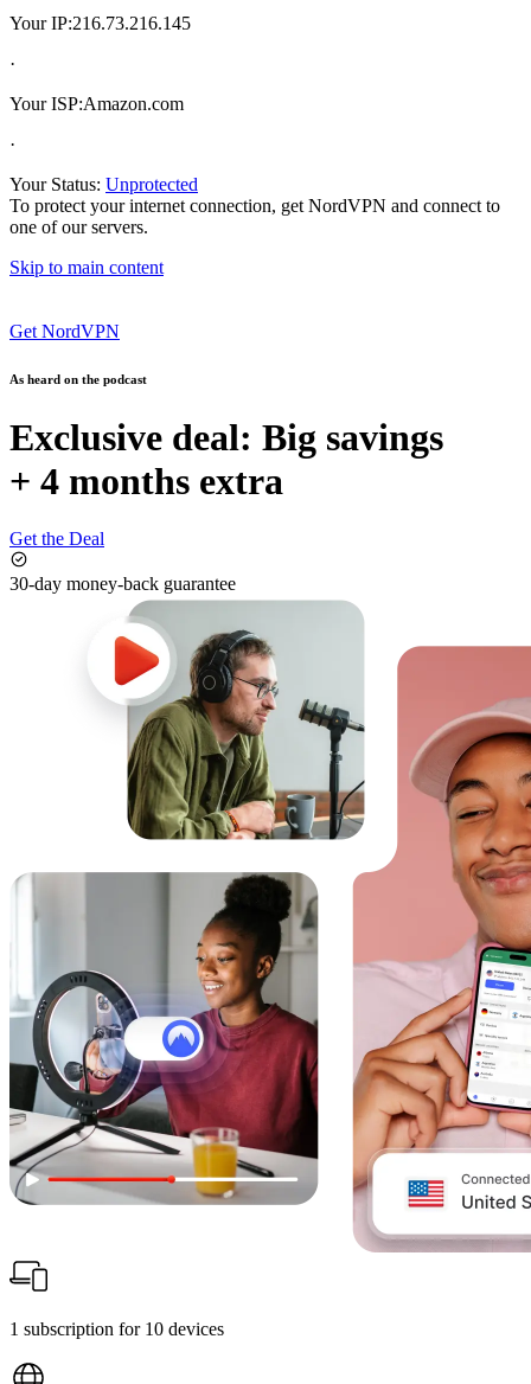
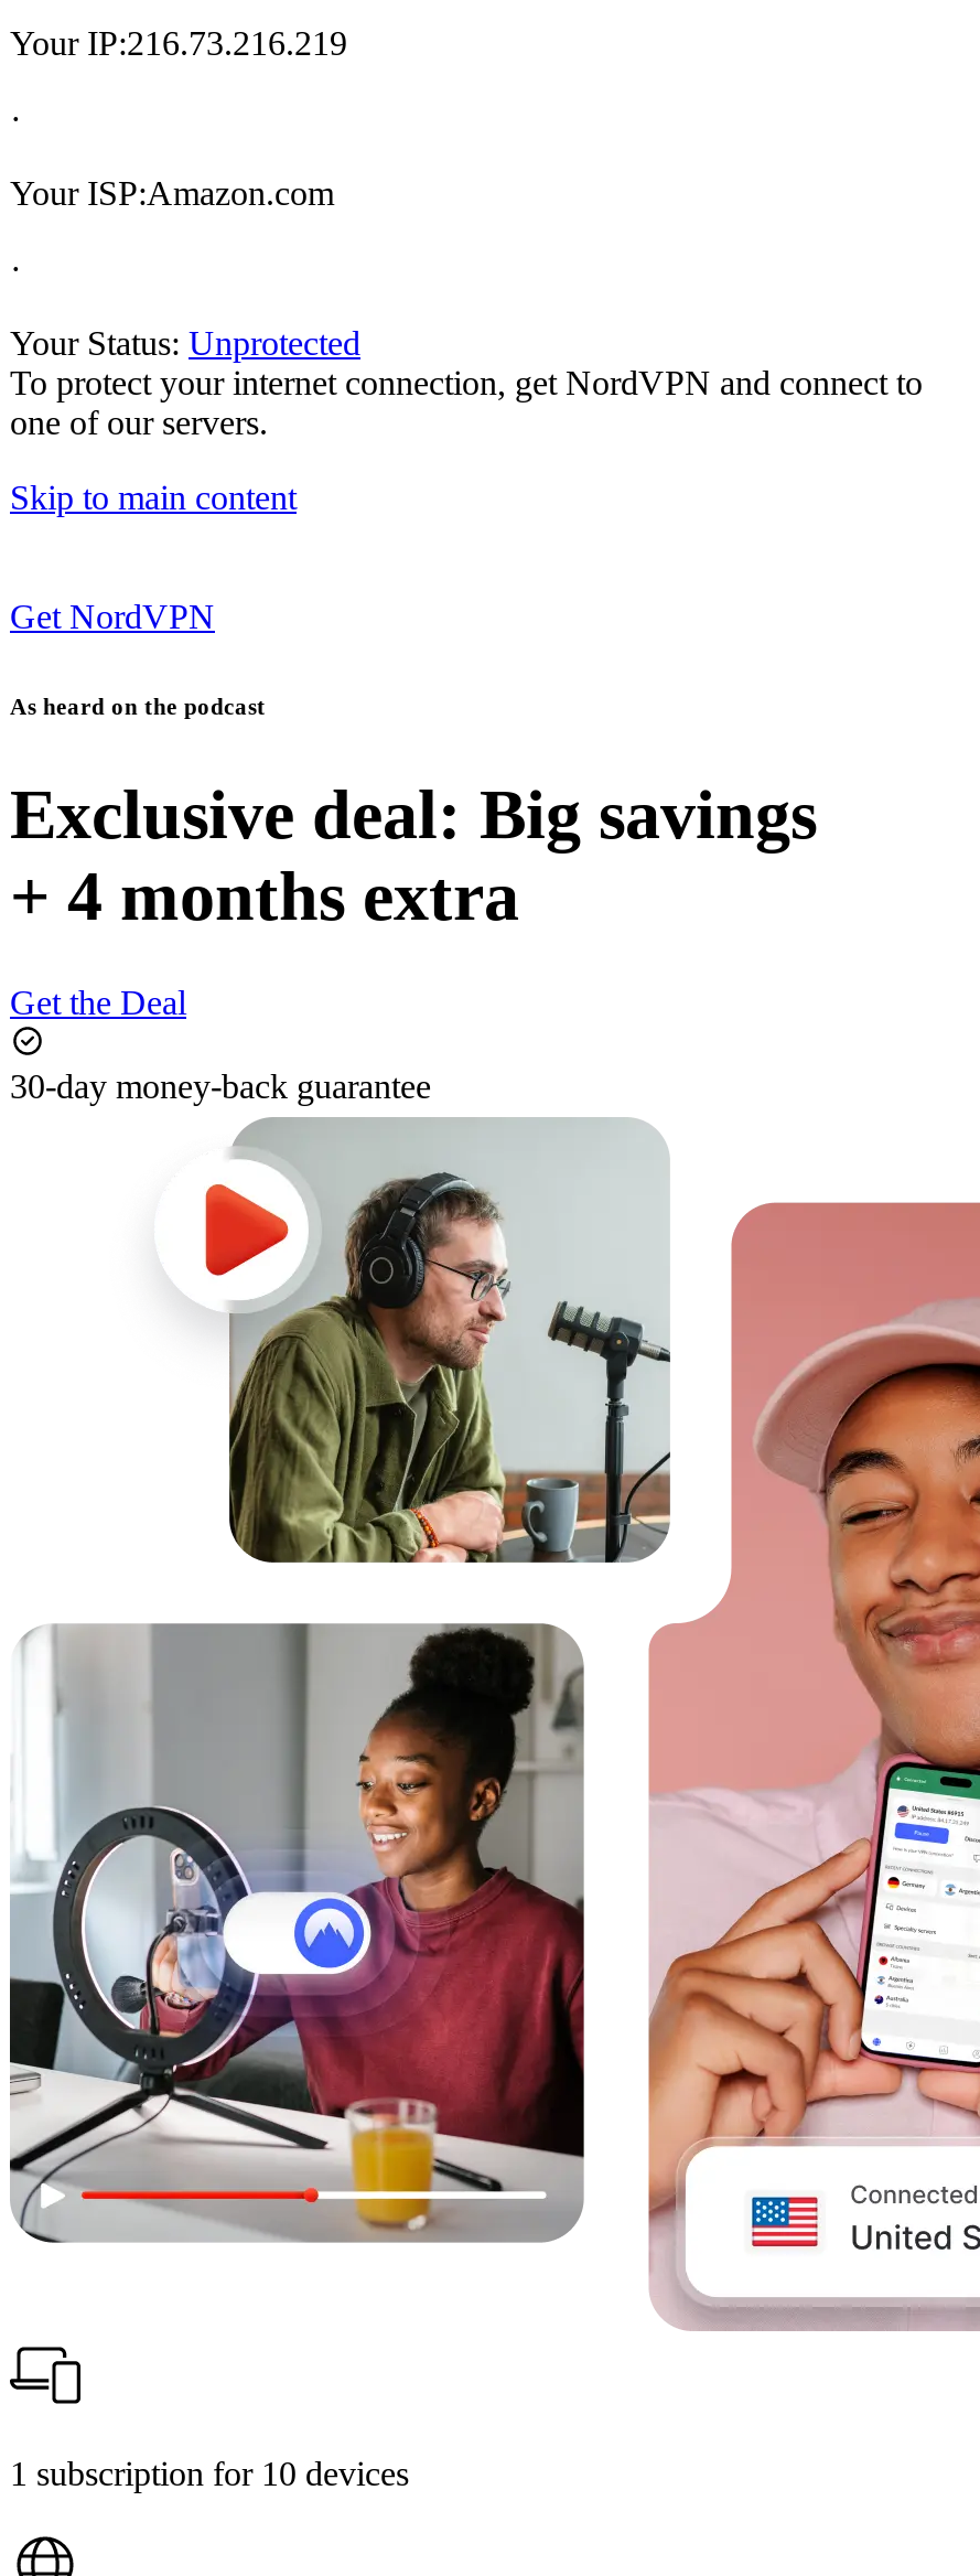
- Your IP:216.73.216.145
+ Your IP:216.73.216.219
